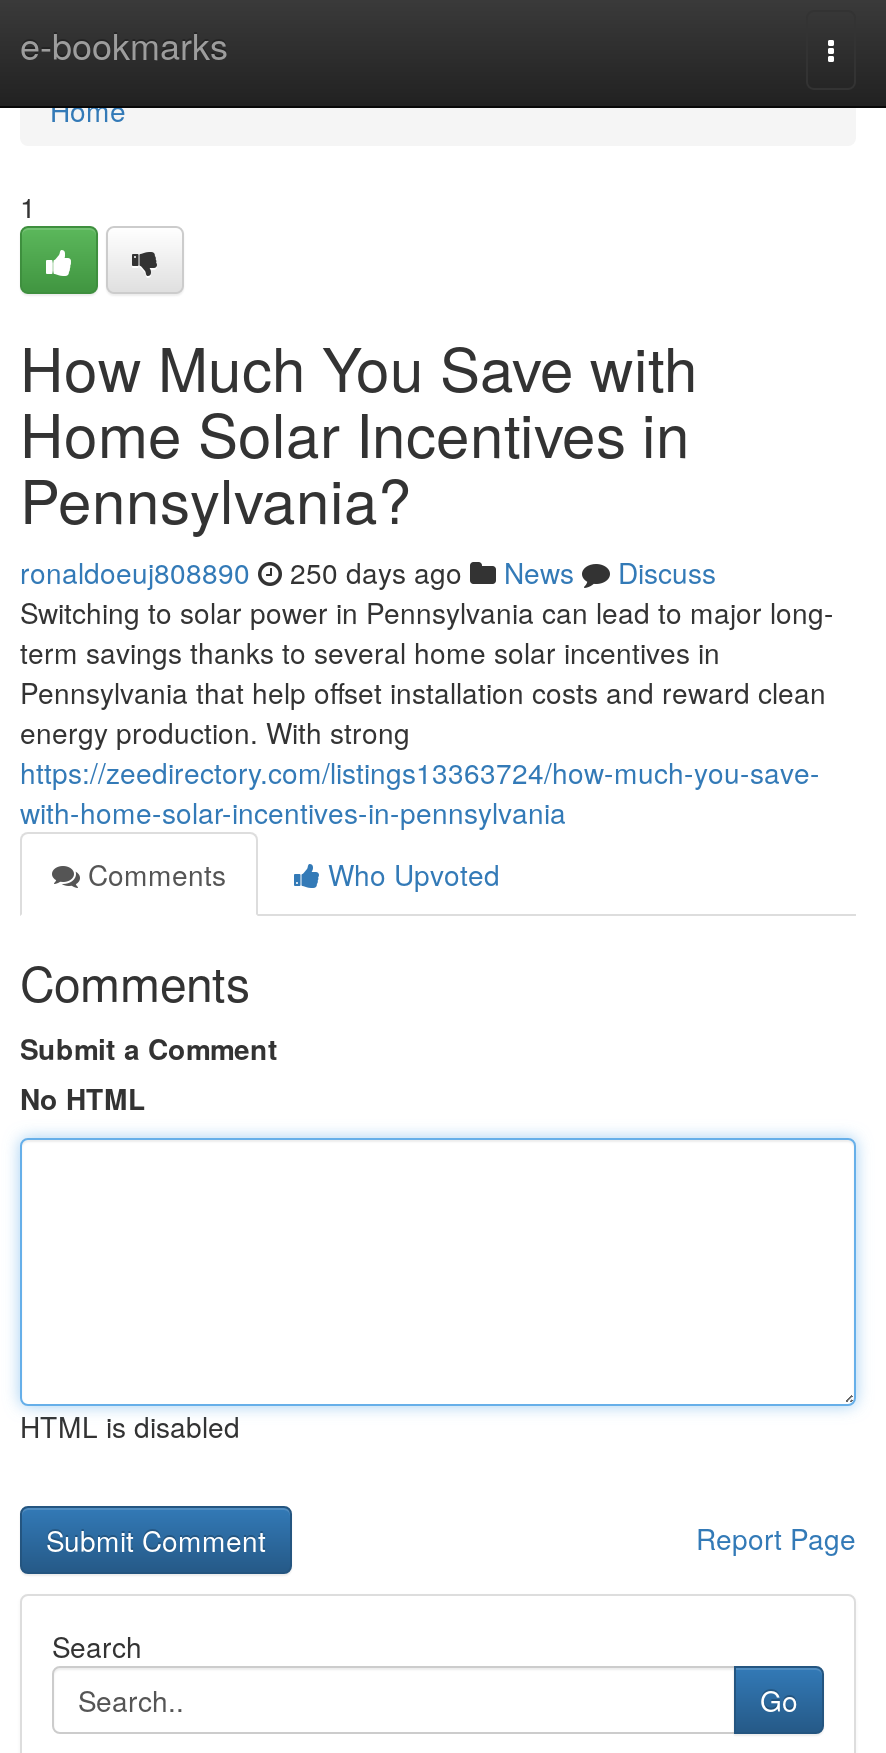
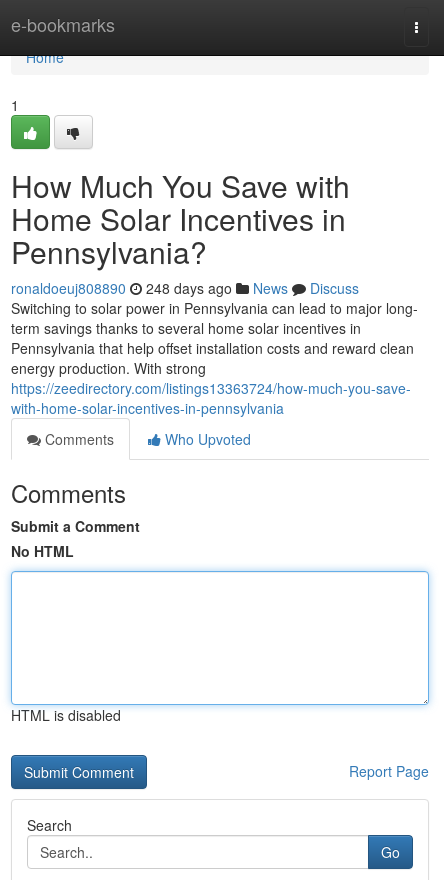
- ronaldoeuj808890 250 days ago News Discuss
+ ronaldoeuj808890 248 days ago News Discuss
